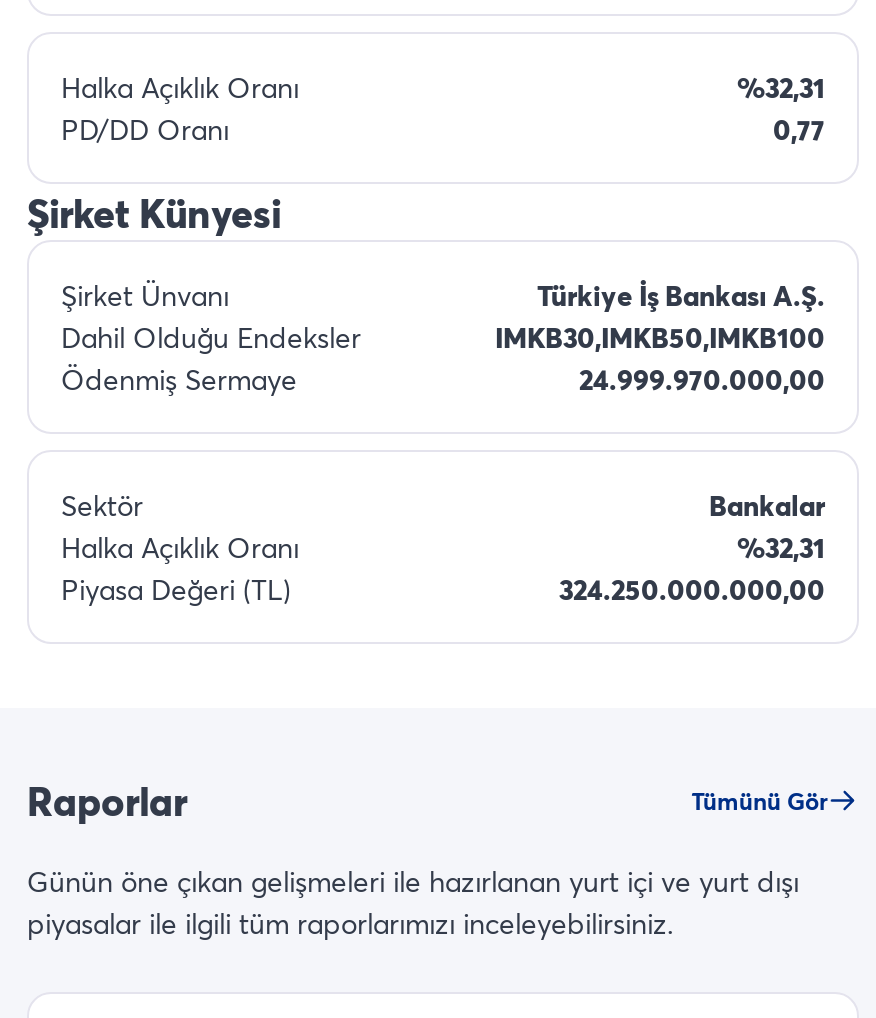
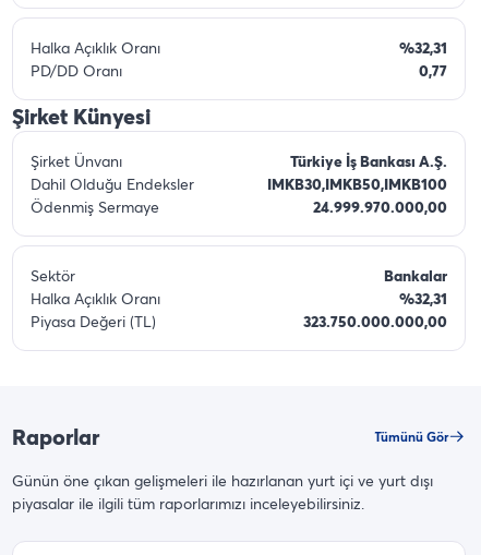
- 324.250.000.000,00
+ 323.750.000.000,00
